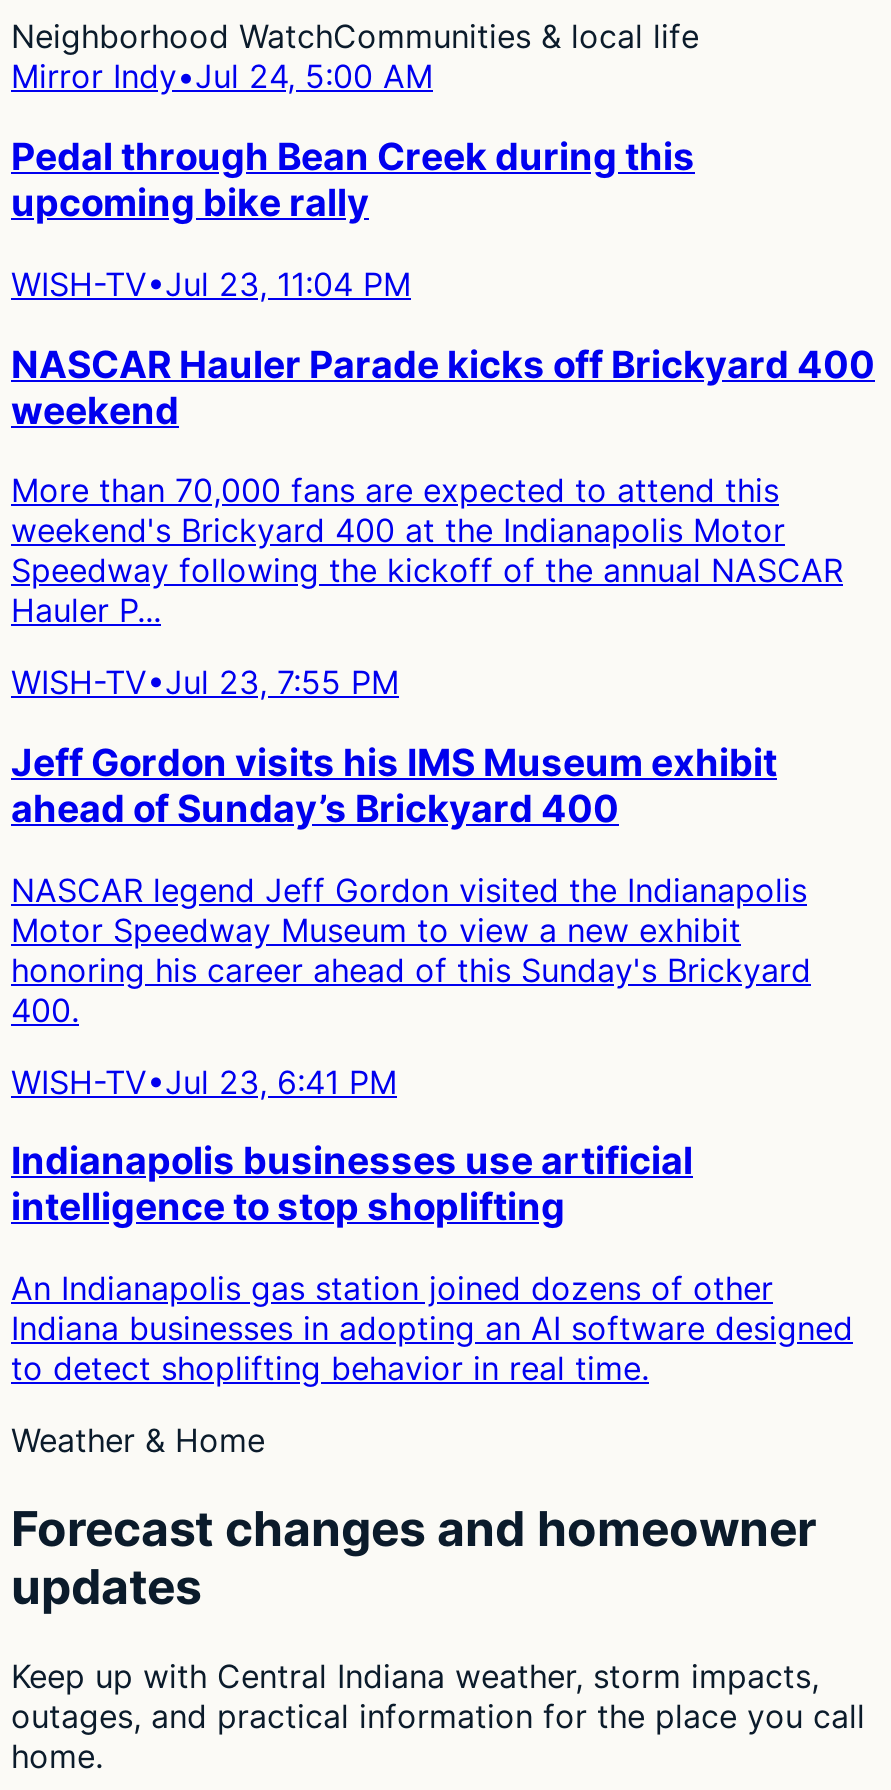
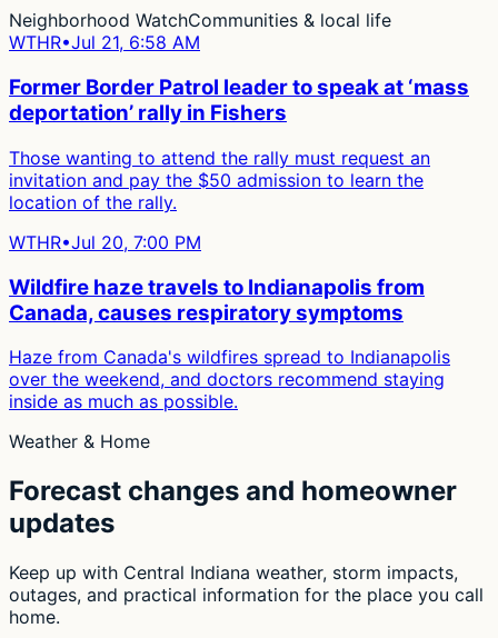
- Mirror Indy•Jul 24, 5:00 AM
- Pedal through Bean Creek during this
- upcoming bike rally
- WISH-TV•Jul 23, 11:04 PM
- NASCAR Hauler Parade kicks off Brickyard 400
- weekend
- More than 70,000 fans are expected to attend this
- weekend's Brickyard 400 at the Indianapolis Motor
- Speedway following the kickoff of the annual NASCAR
- Hauler P...
- WISH-TV•Jul 23, 7:55 PM
- Jeff Gordon visits his IMS Museum exhibit
- ahead of Sunday’s Brickyard 400
- NASCAR legend Jeff Gordon visited the Indianapolis
- Motor Speedway Museum to view a new exhibit
- honoring his career ahead of this Sunday's Brickyard
- 400.
- WISH-TV•Jul 23, 6:41 PM
- Indianapolis businesses use artificial
- intelligence to stop shoplifting
- An Indianapolis gas station joined dozens of other
- Indiana businesses in adopting an AI software designed
- to detect shoplifting behavior in real time.
+ WTHR•Jul 21, 6:58 AM
+ Former Border Patrol leader to speak at ‘mass
+ deportation’ rally in Fishers
+ Those wanting to attend the rally must request an
+ invitation and pay the $50 admission to learn the
+ location of the rally.
+ WTHR•Jul 20, 7:00 PM
+ Wildfire haze travels to Indianapolis from
+ Canada, causes respiratory symptoms
+ Haze from Canada's wildfires spread to Indianapolis
+ over the weekend, and doctors recommend staying
+ inside as much as possible.
